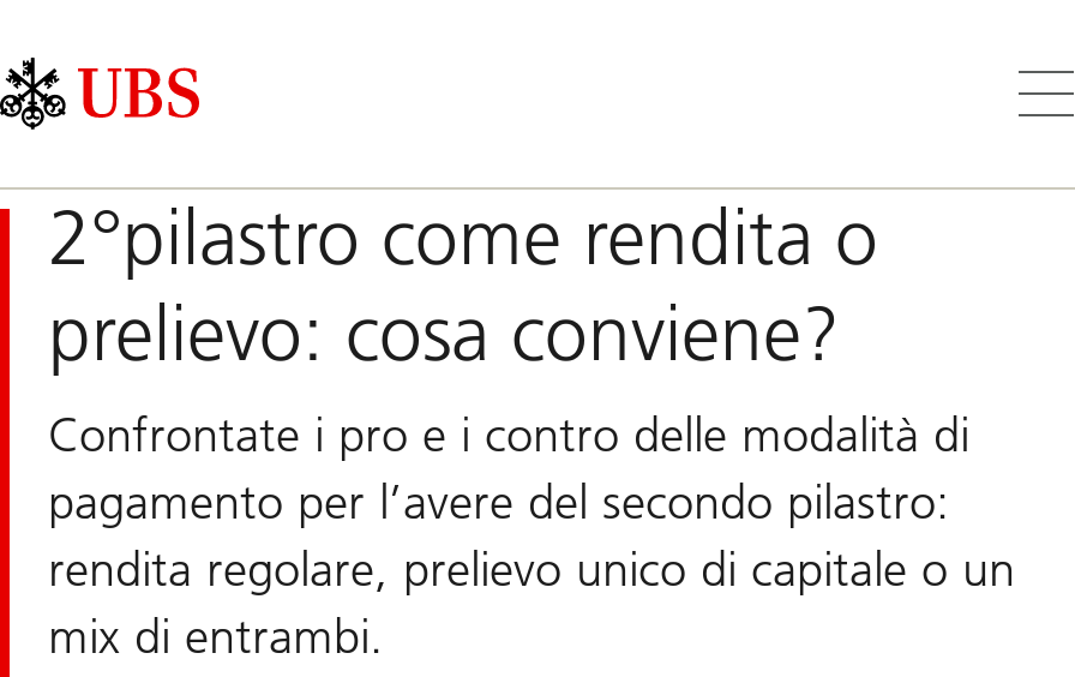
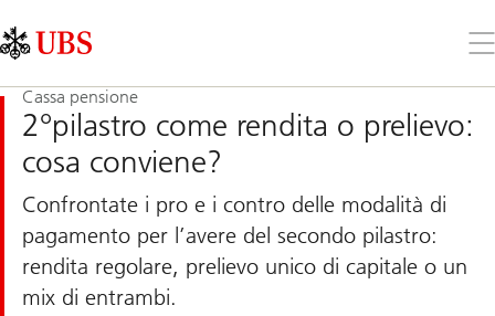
- 2°pilastro come rendita o
- prelievo: cosa conviene?
+ Cassa pensione
+ 2°pilastro come rendita o prelievo:
+ cosa conviene?
